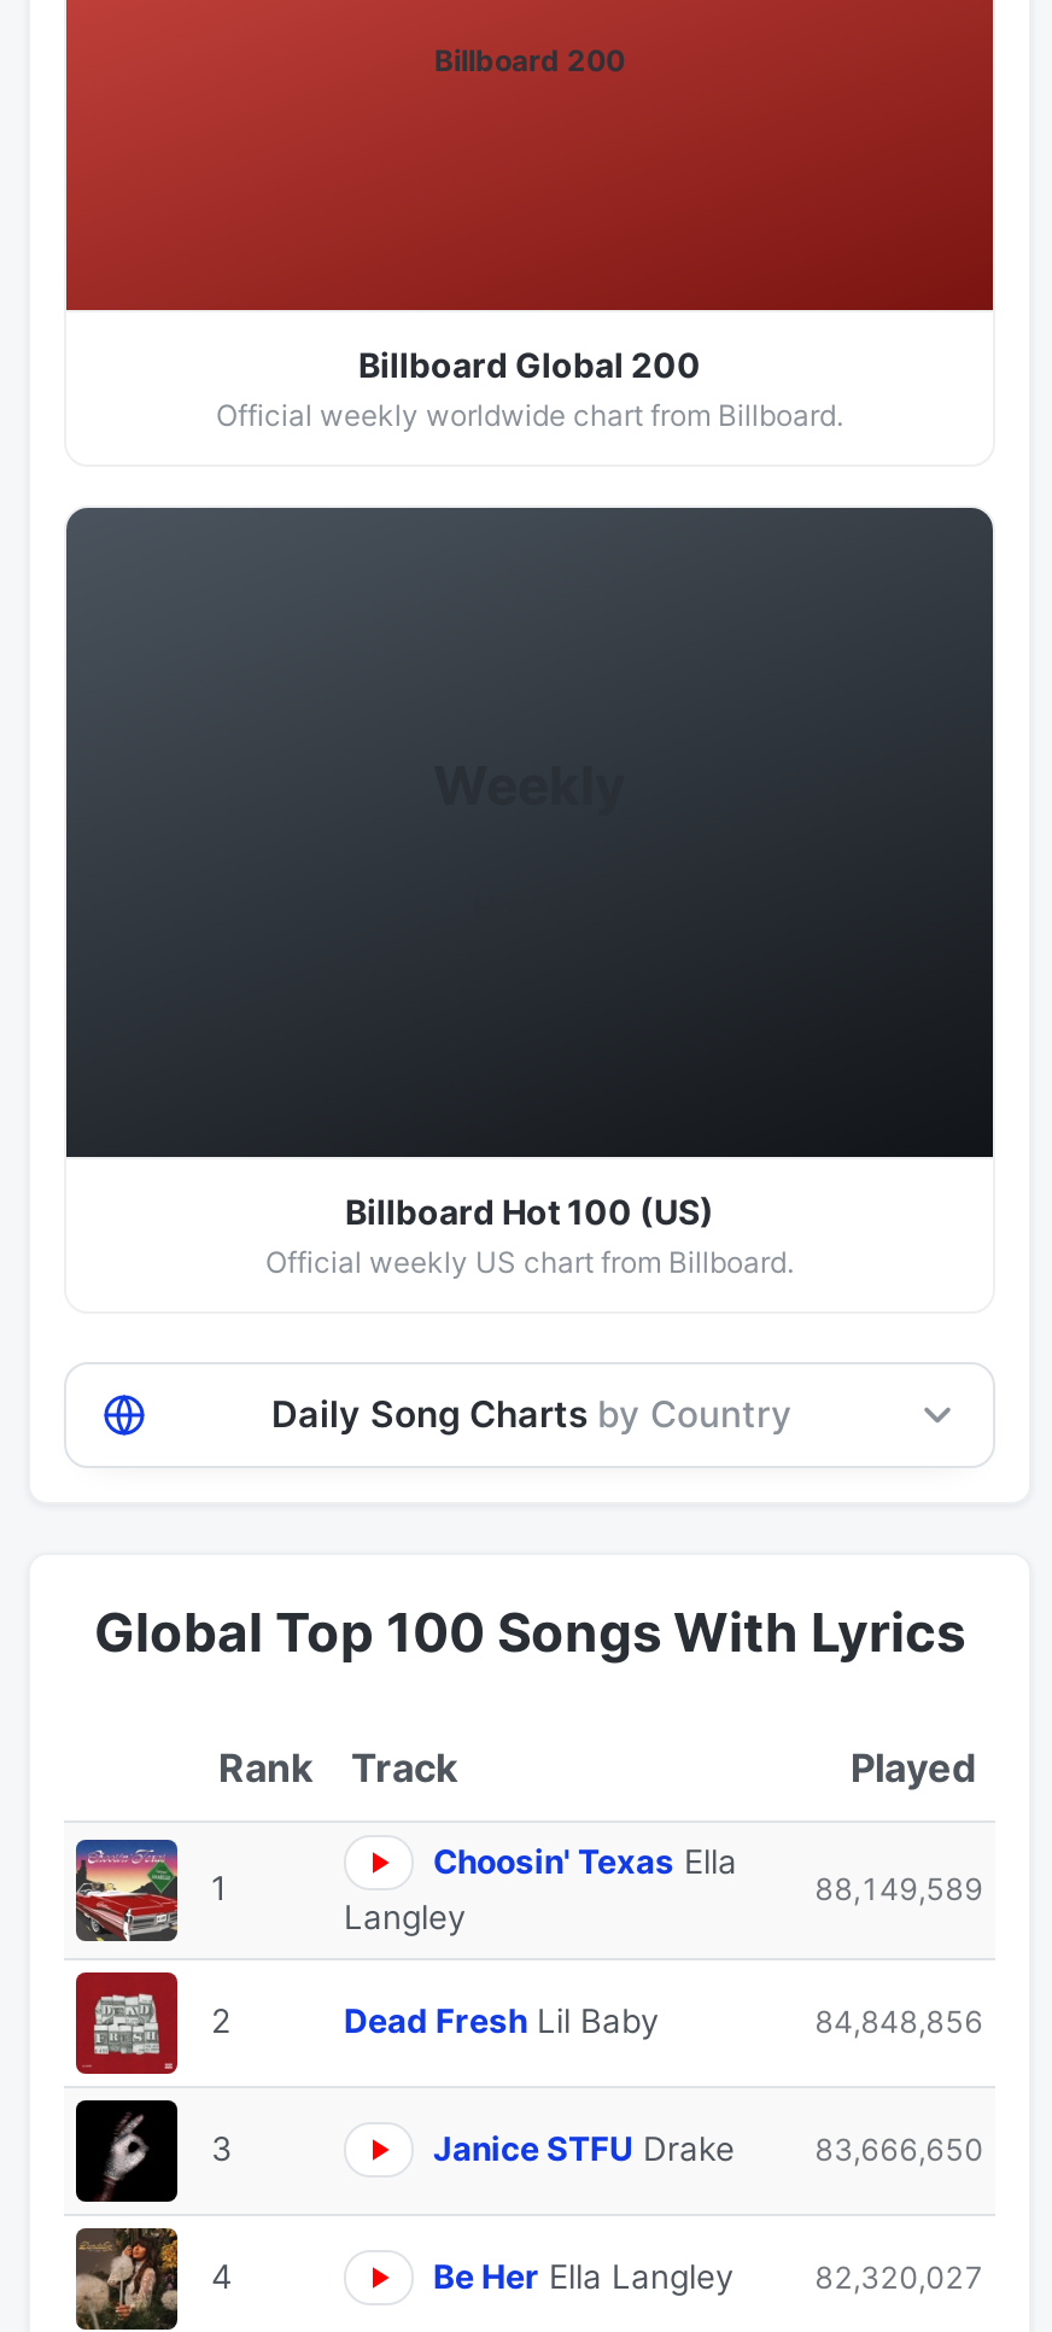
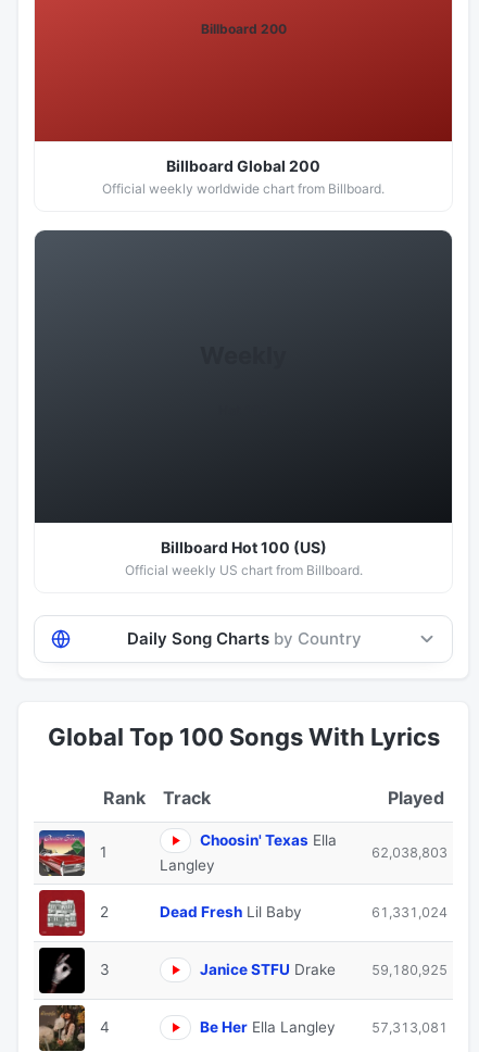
- 88,149,589
+ 62,038,803

- 84,848,856
+ 61,331,024

- 83,666,650
+ 59,180,925

- 82,320,027
+ 57,313,081
